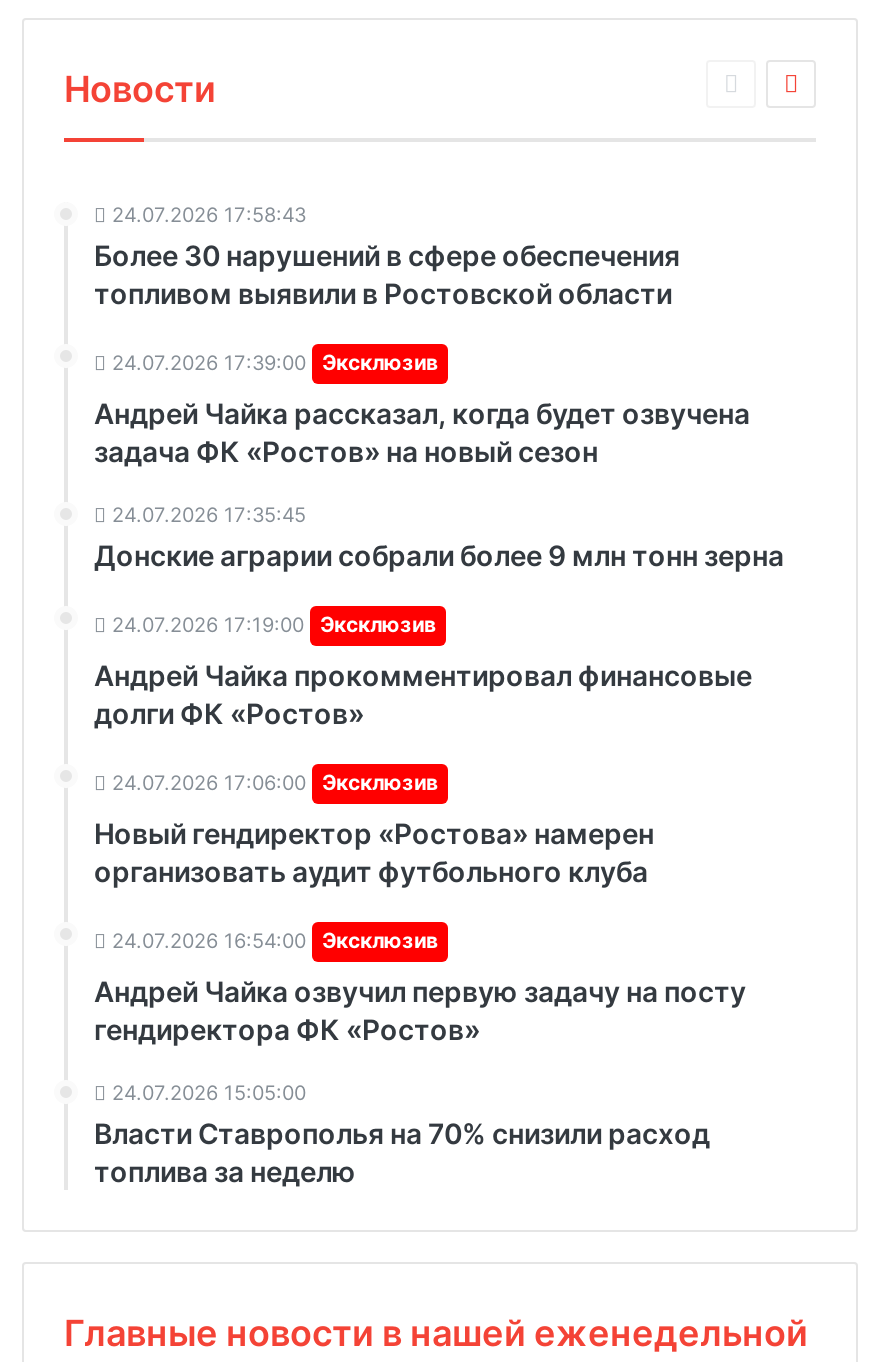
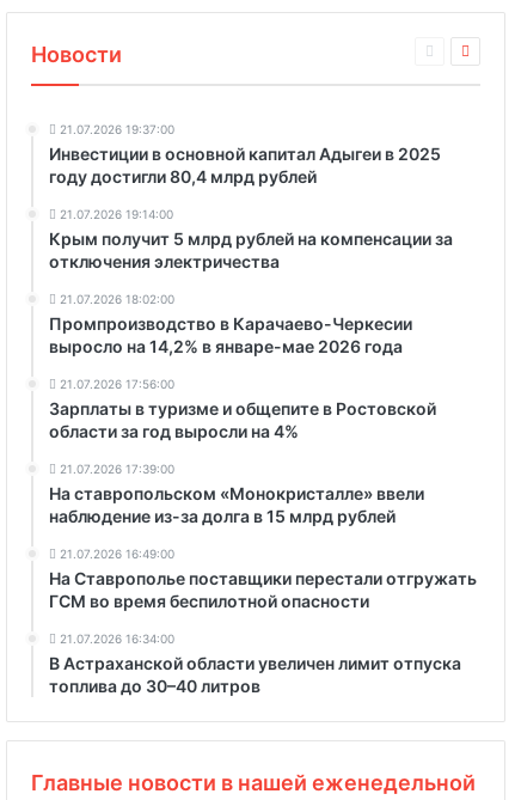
- 24.07.2026 17:58:43
- Более 30 нарушений в сфере обеспечения
- топливом выявили в Ростовской области
- 24.07.2026 17:39:00
- Эксклюзив
- Андрей Чайка рассказал, когда будет озвучена
- задача ФК «Ростов» на новый сезон
- 24.07.2026 17:35:45
- Донские аграрии собрали более 9 млн тонн зерна
- 24.07.2026 17:19:00
- Эксклюзив
- Андрей Чайка прокомментировал финансовые
- долги ФК «Ростов»
- 24.07.2026 17:06:00
- Эксклюзив
- Новый гендиректор «Ростова» намерен
- организовать аудит футбольного клуба
- 24.07.2026 16:54:00
- Эксклюзив
- Андрей Чайка озвучил первую задачу на посту
- гендиректора ФК «Ростов»
- 24.07.2026 15:05:00
- Власти Ставрополья на 70% снизили расход
- топлива за неделю
+ 21.07.2026 19:37:00
+ Инвестиции в основной капитал Адыгеи в 2025
+ году достигли 80,4 млрд рублей
+ 21.07.2026 19:14:00
+ Крым получит 5 млрд рублей на компенсации за
+ отключения электричества
+ 21.07.2026 18:02:00
+ Промпроизводство в Карачаево-Черкесии
+ выросло на 14,2% в январе-мае 2026 года
+ 21.07.2026 17:56:00
+ Зарплаты в туризме и общепите в Ростовской
+ области за год выросли на 4%
+ 21.07.2026 17:39:00
+ На ставропольском «Монокристалле» ввели
+ наблюдение из-за долга в 15 млрд рублей
+ 21.07.2026 16:49:00
+ На Ставрополье поставщики перестали отгружать
+ ГСМ во время беспилотной опасности
+ 21.07.2026 16:34:00
+ В Астраханской области увеличен лимит отпуска
+ топлива до 30–40 литров
